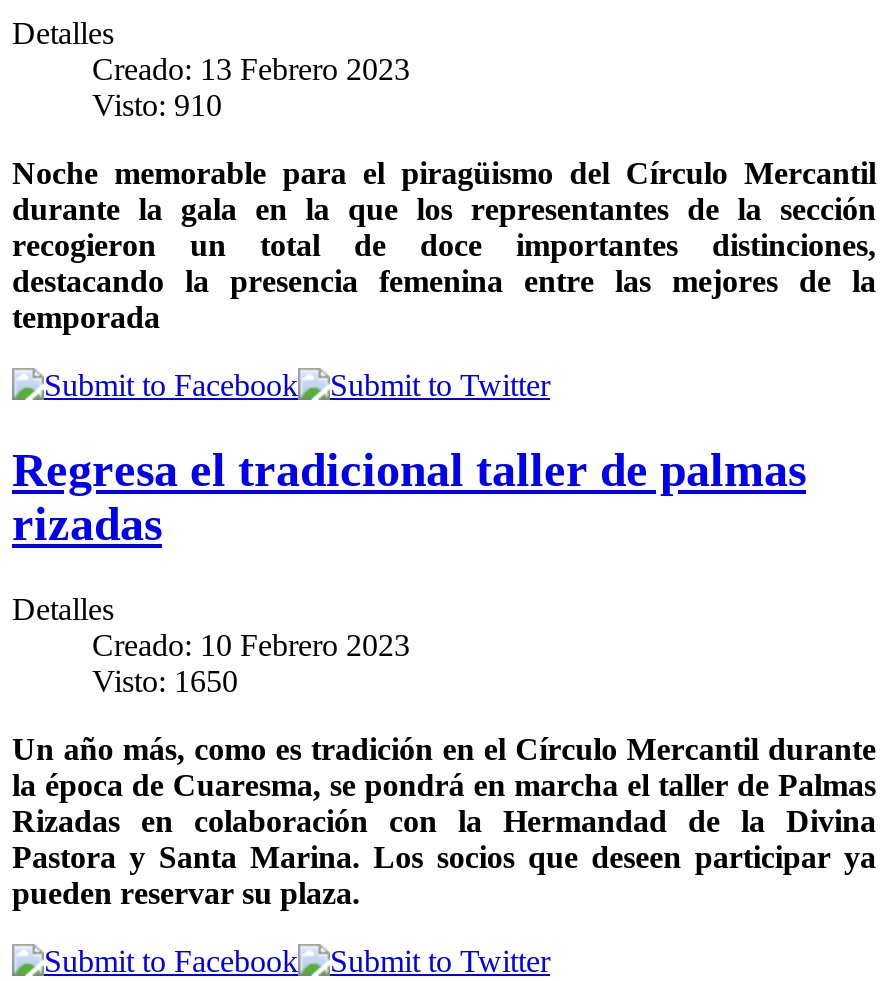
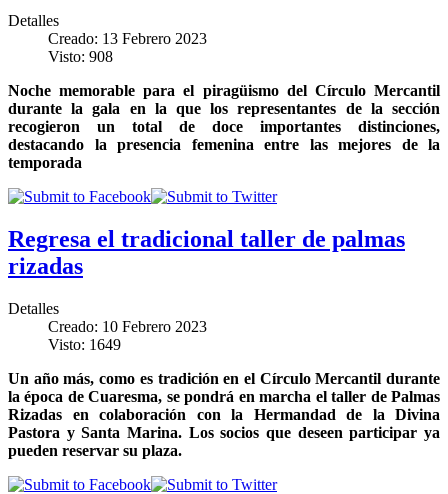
- Visto: 910
+ Visto: 908

- Visto: 1650
+ Visto: 1649
